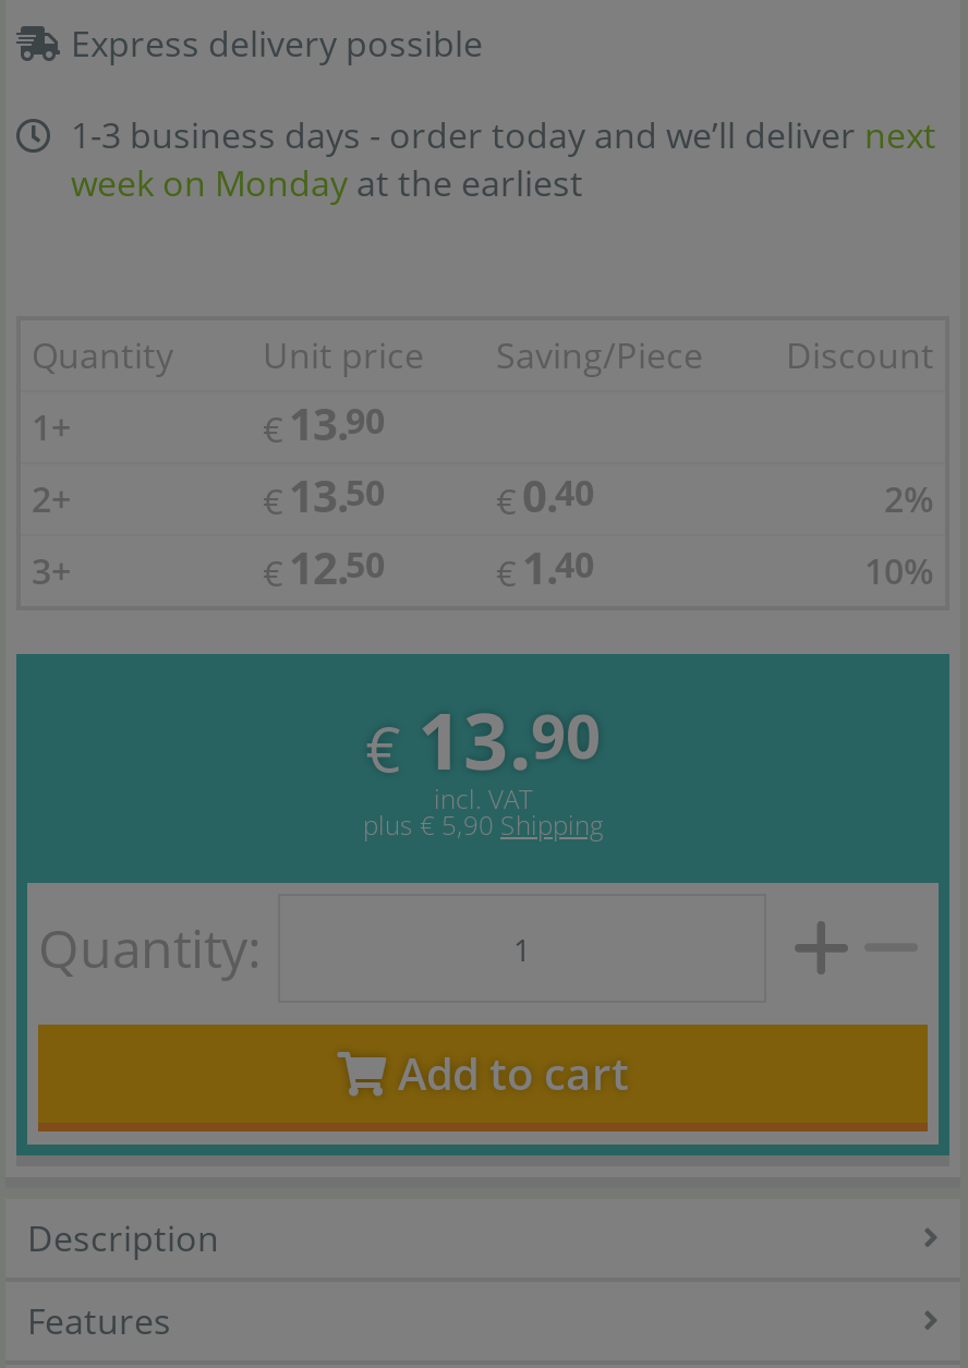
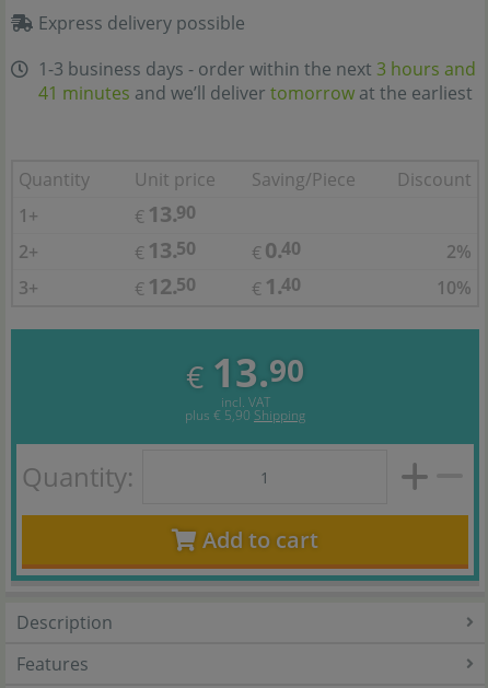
- 1-3 business days - order today and we’ll deliver next
- week on Monday at the earliest
+ 1-3 business days - order within the next 3 hours and
+ 41 minutes and we’ll deliver tomorrow at the earliest
